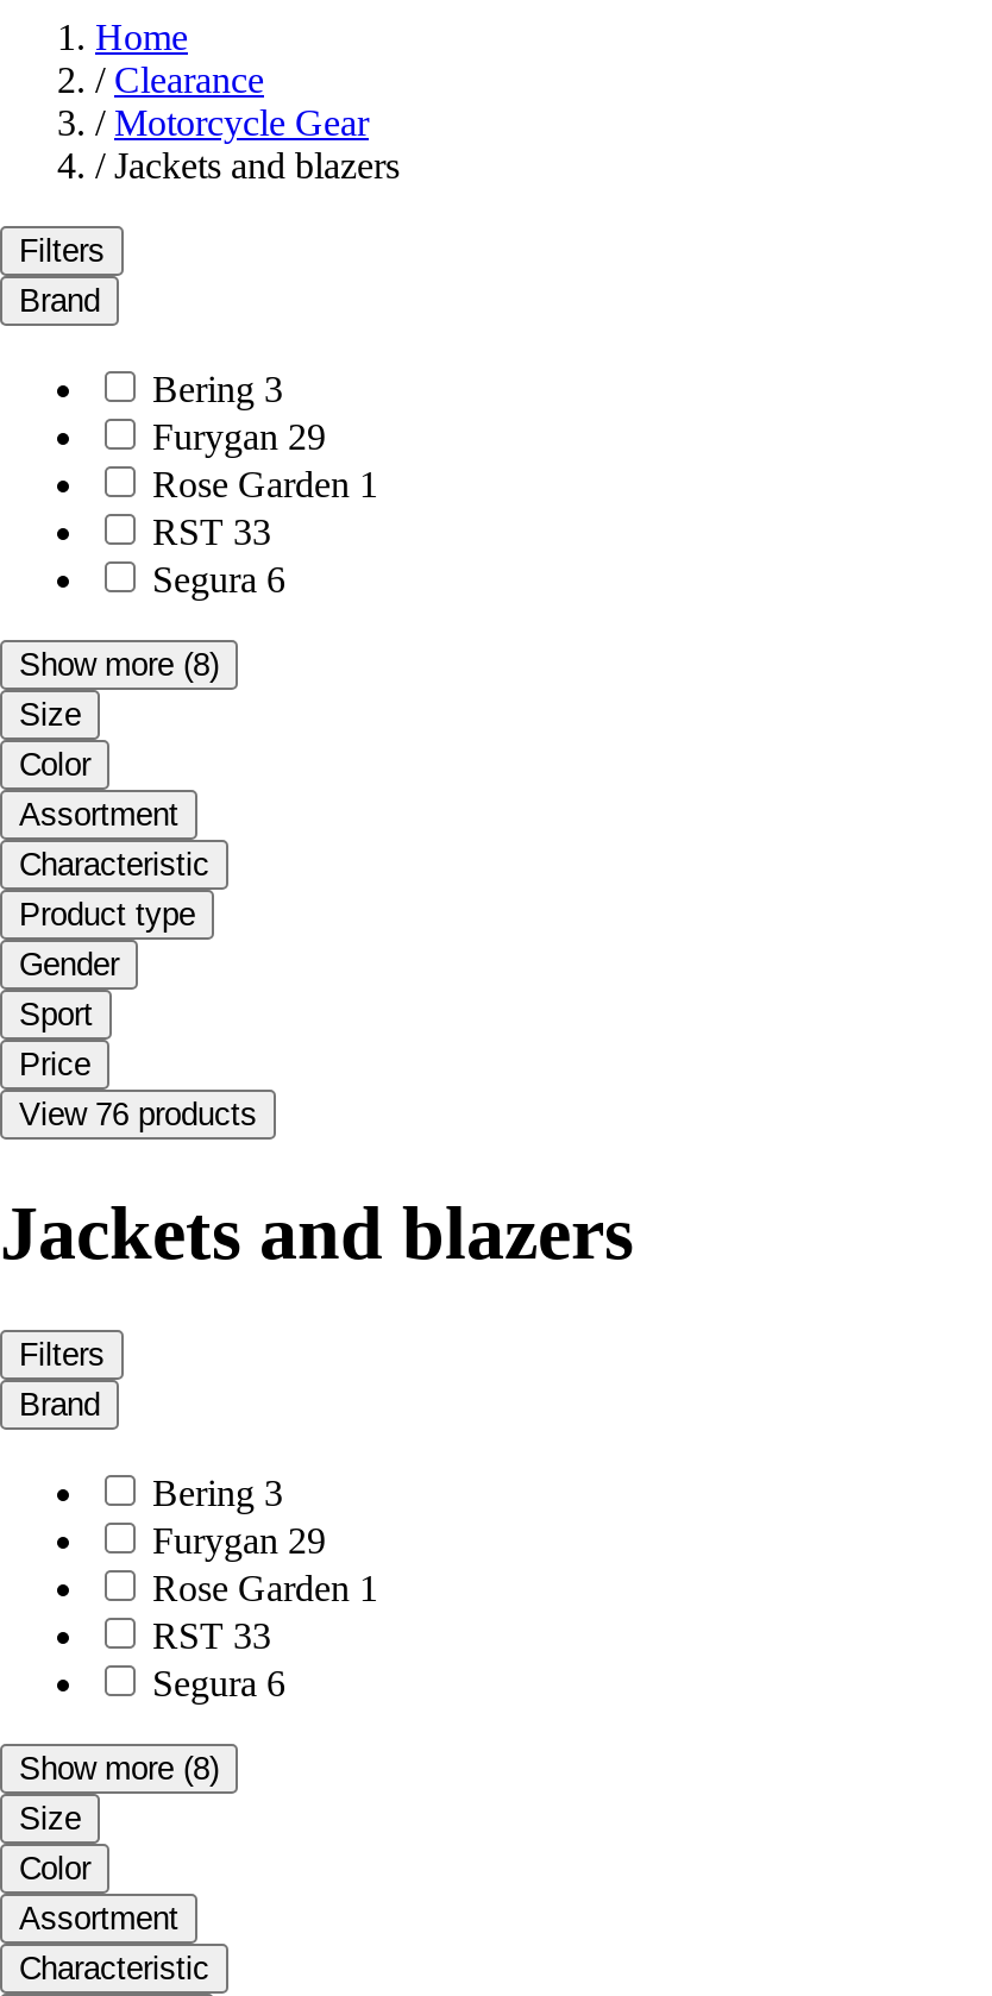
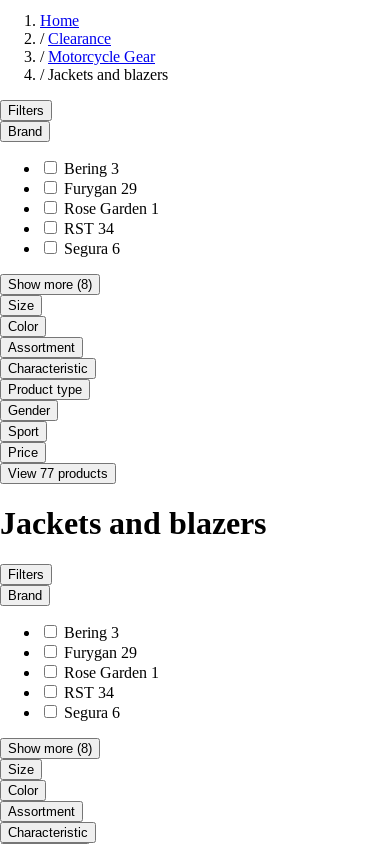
- RST 33
+ RST 34

- View 76 products
+ View 77 products

- RST 33
+ RST 34
